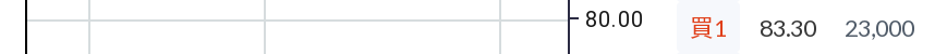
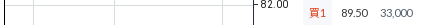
- 83.30
+ 89.50

- 23,000
+ 33,000
